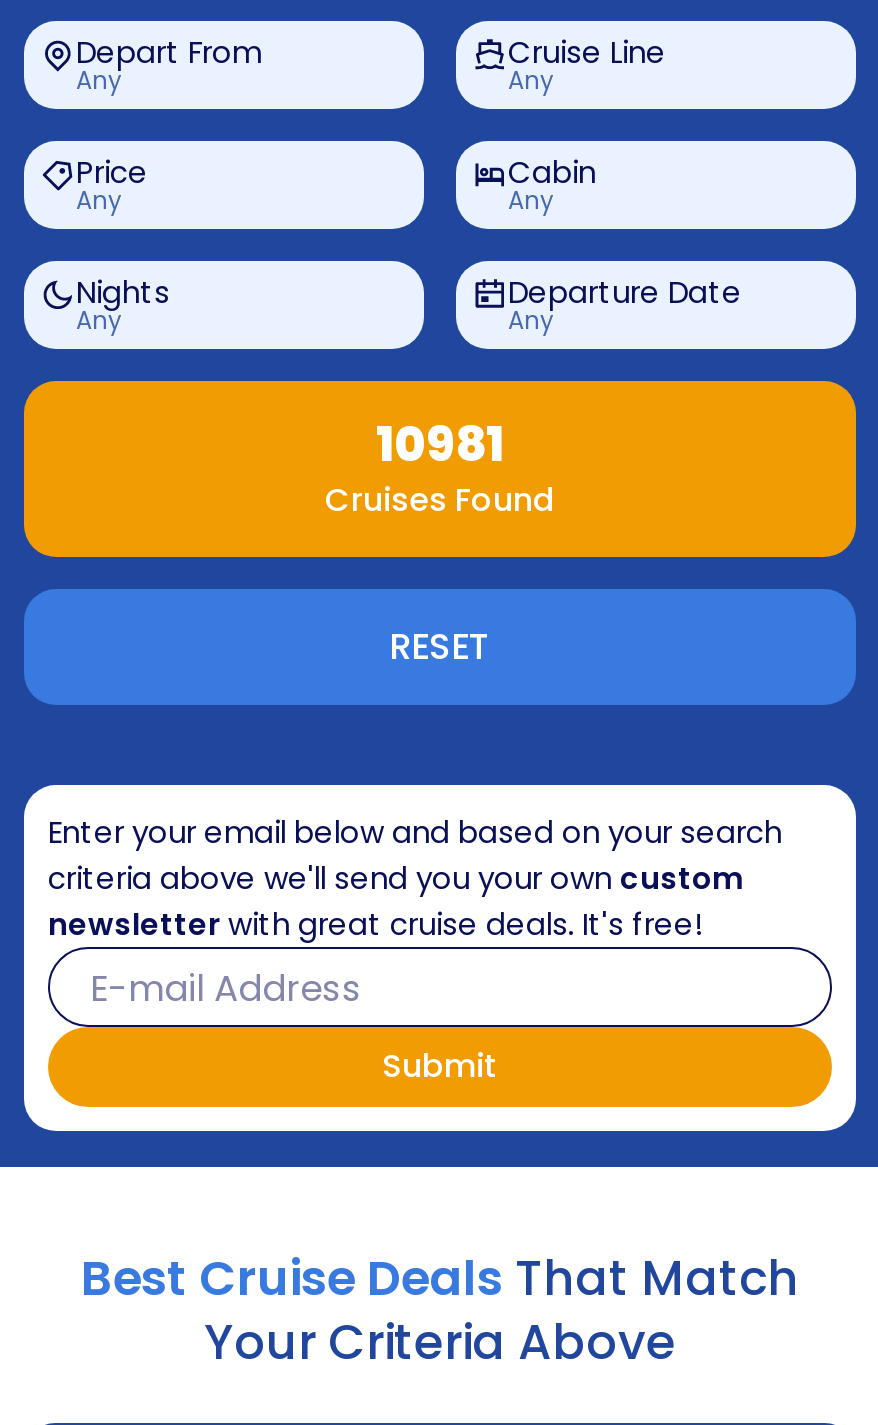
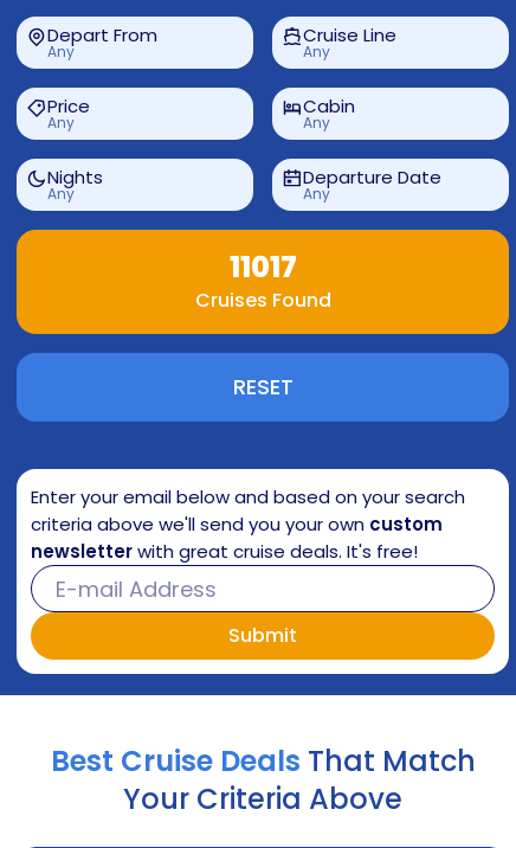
- 10981
+ 11017
